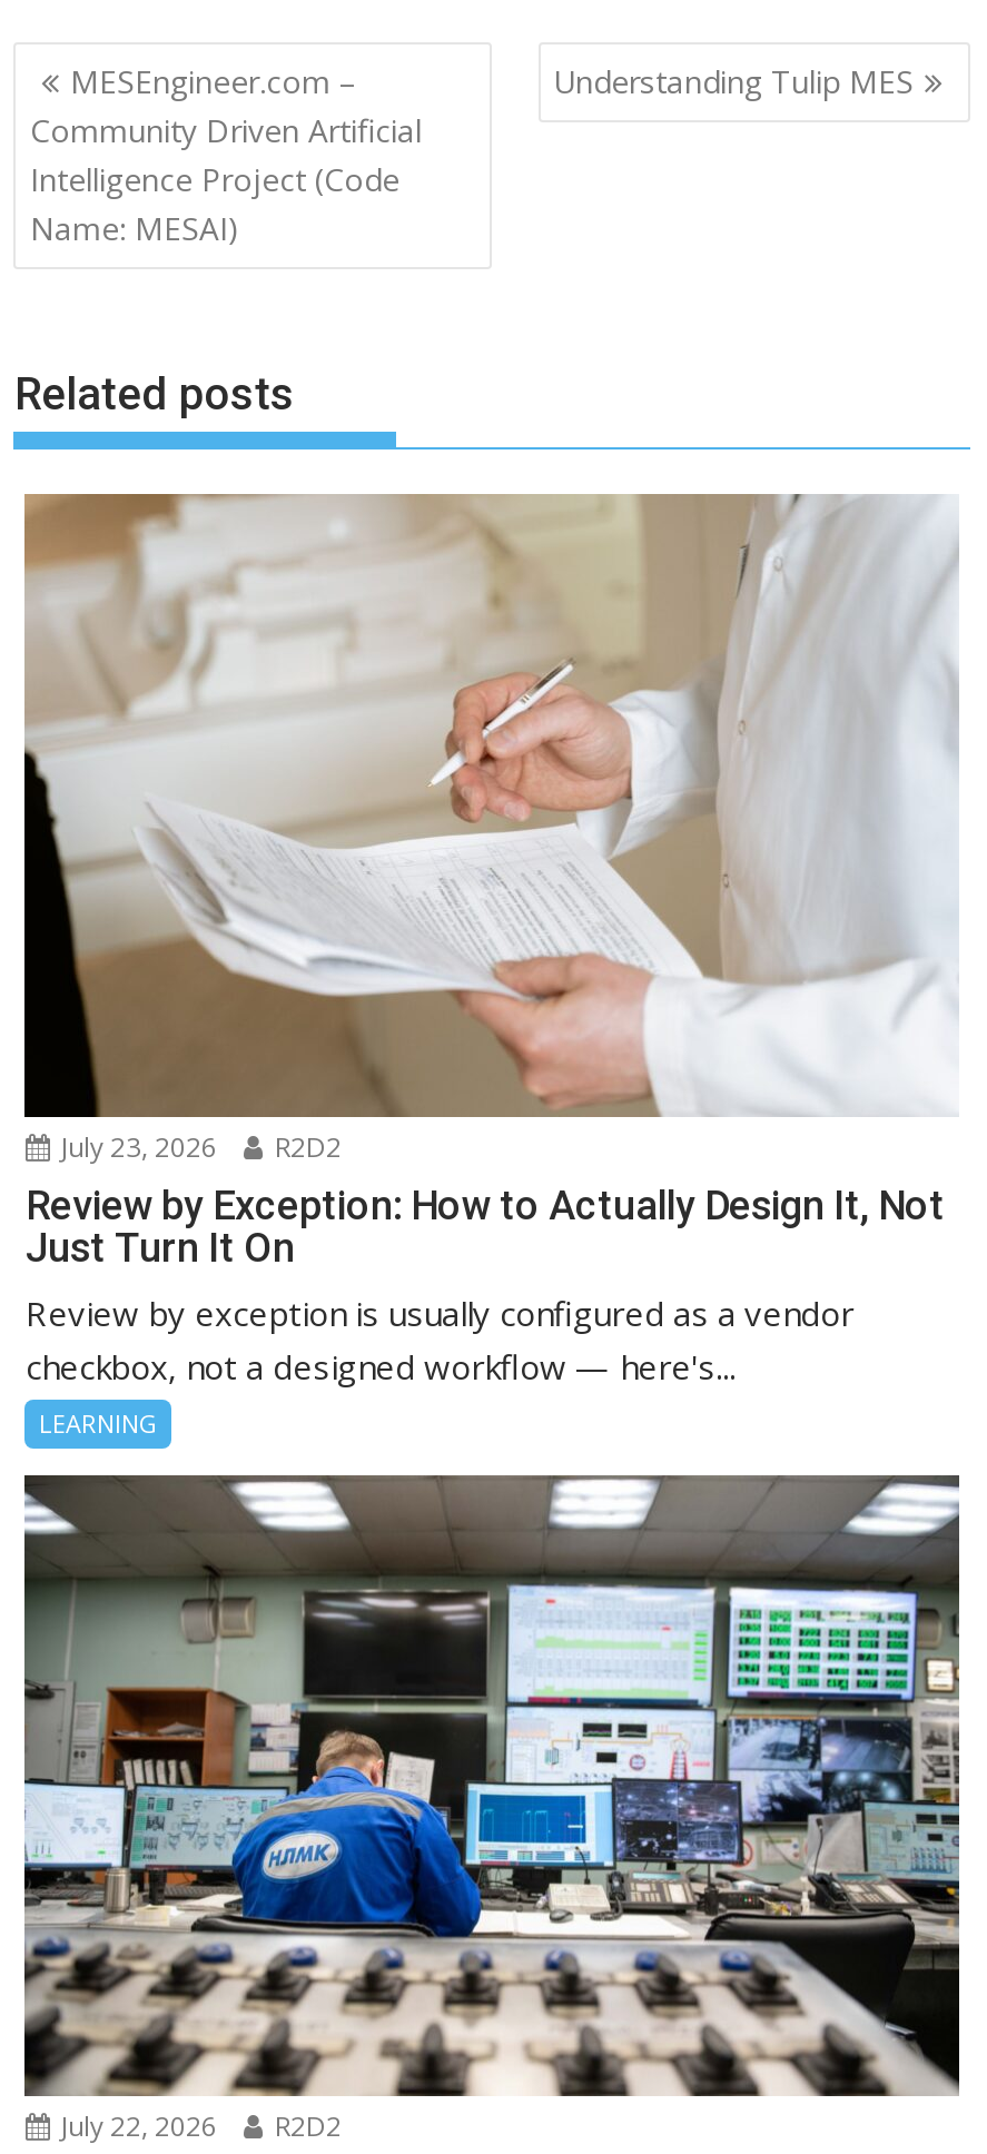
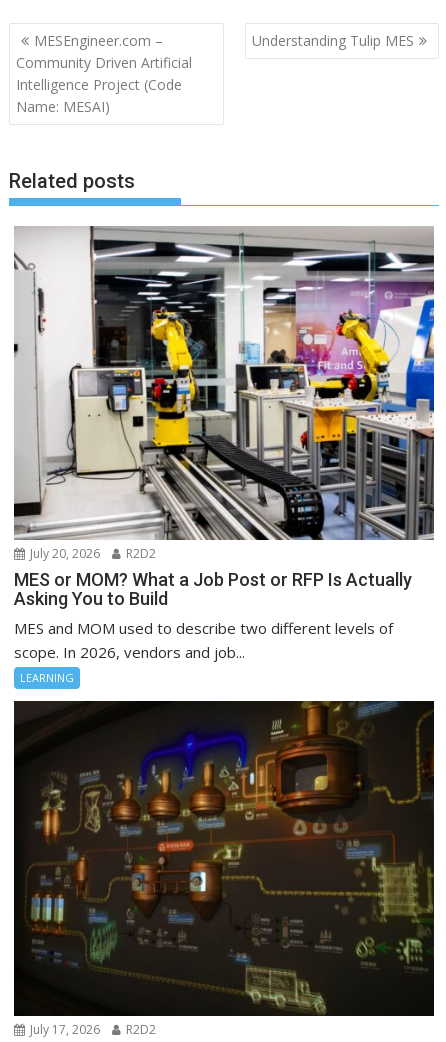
- [image]
- July 23, 2026 R2D2
+ [image]
+ July 20, 2026 R2D2

- Review by Exception: How to Actually Design It, Not
- Just Turn It On
- Review by exception is usually configured as a vendor
- checkbox, not a designed workflow — here's...
+ MES or MOM? What a Job Post or RFP Is Actually
+ Asking You to Build
+ MES and MOM used to describe two different levels of
+ scope. In 2026, vendors and job...

- [image]
- July 22, 2026 R2D2
+ [image]
+ July 17, 2026 R2D2
